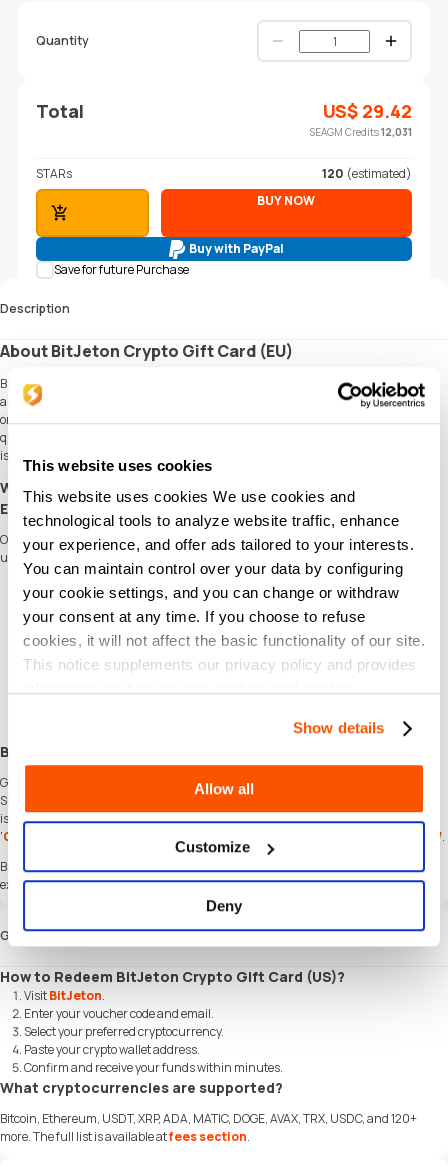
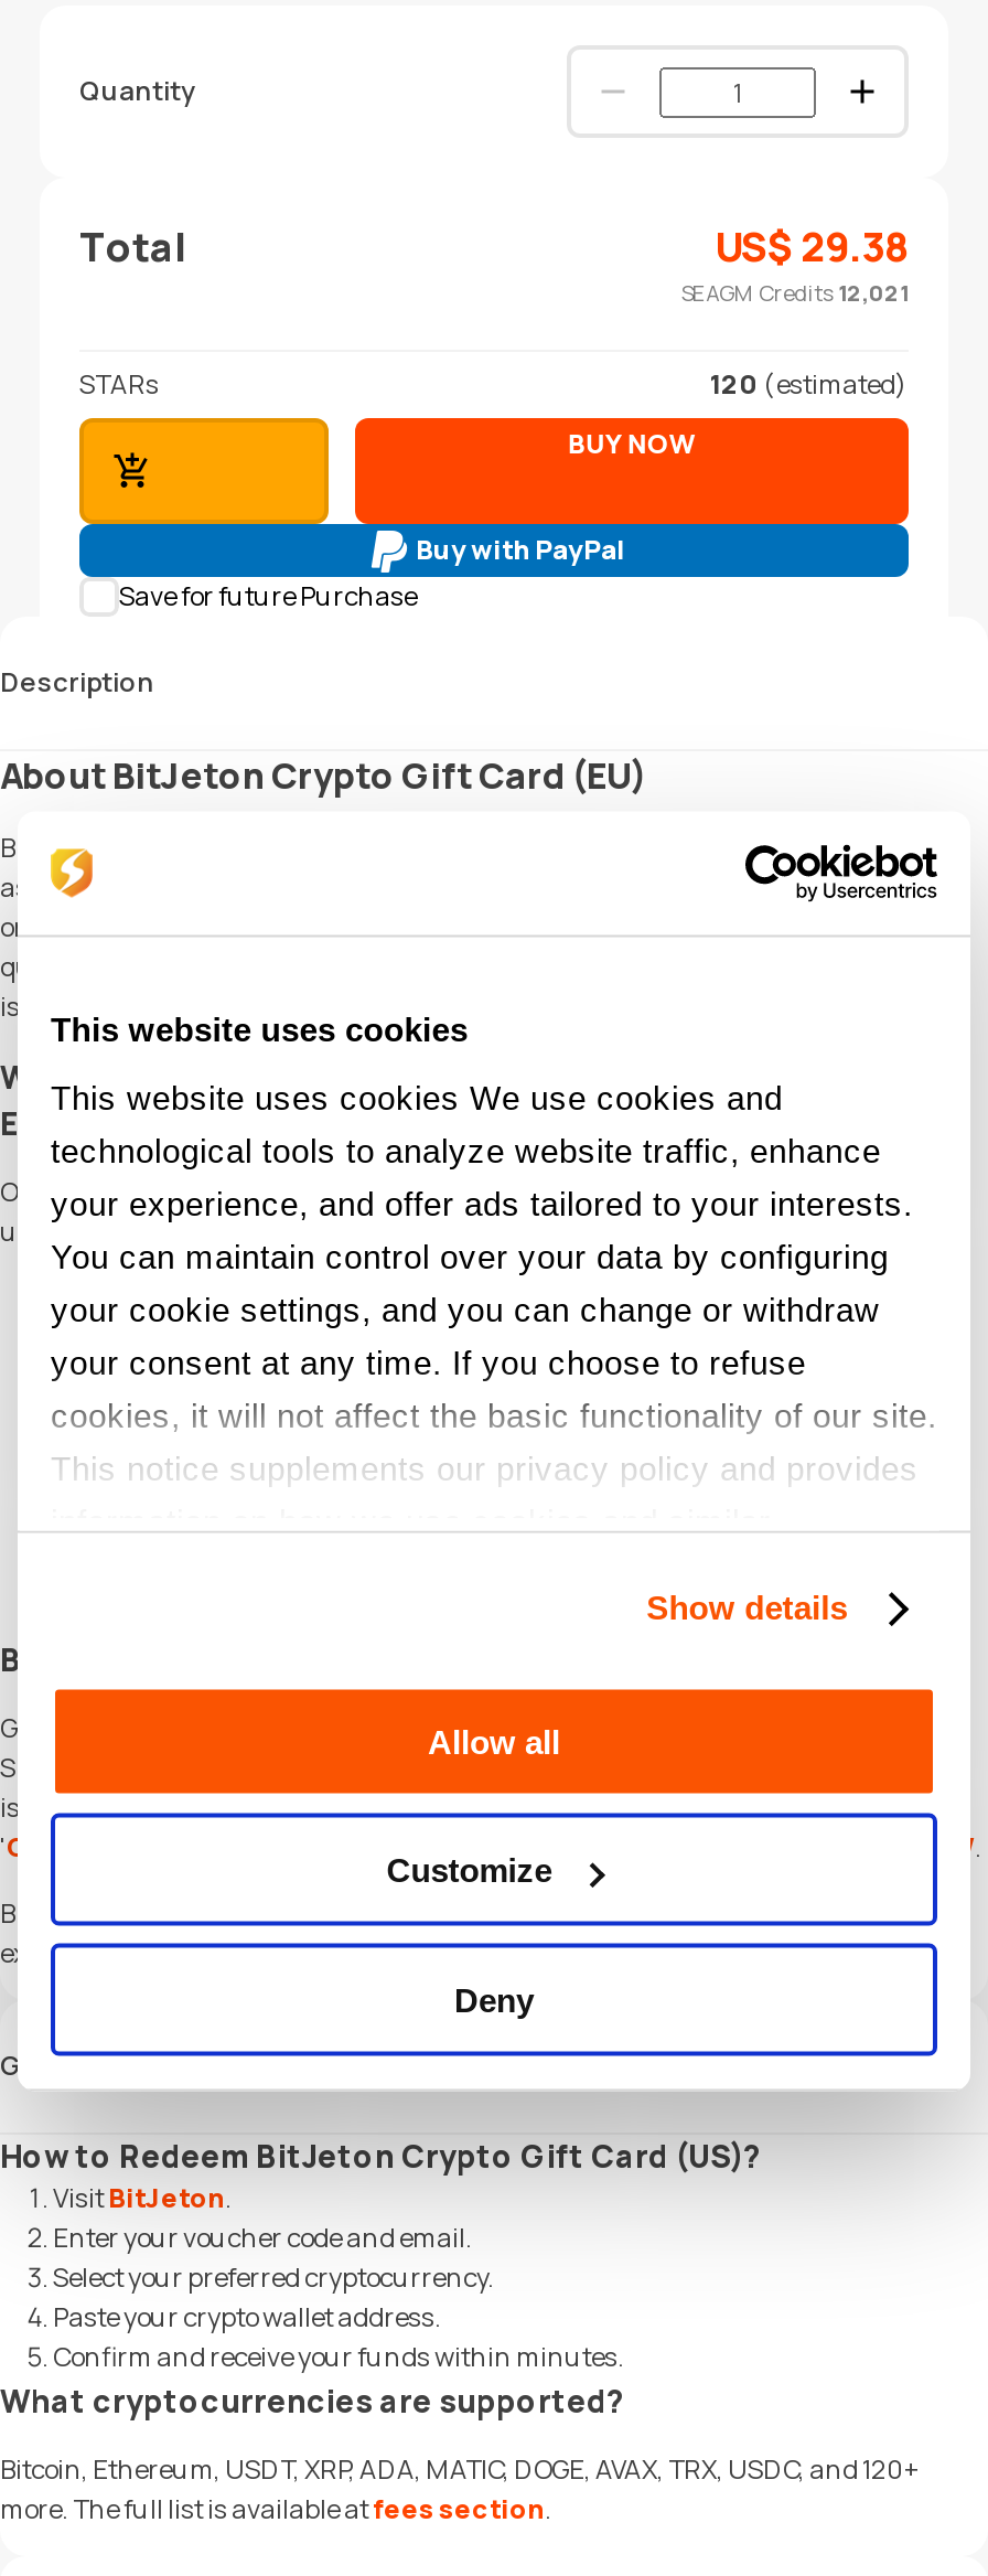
- US$29.42
- SEAGM Credits 12,031
+ US$29.38
+ SEAGM Credits 12,021
